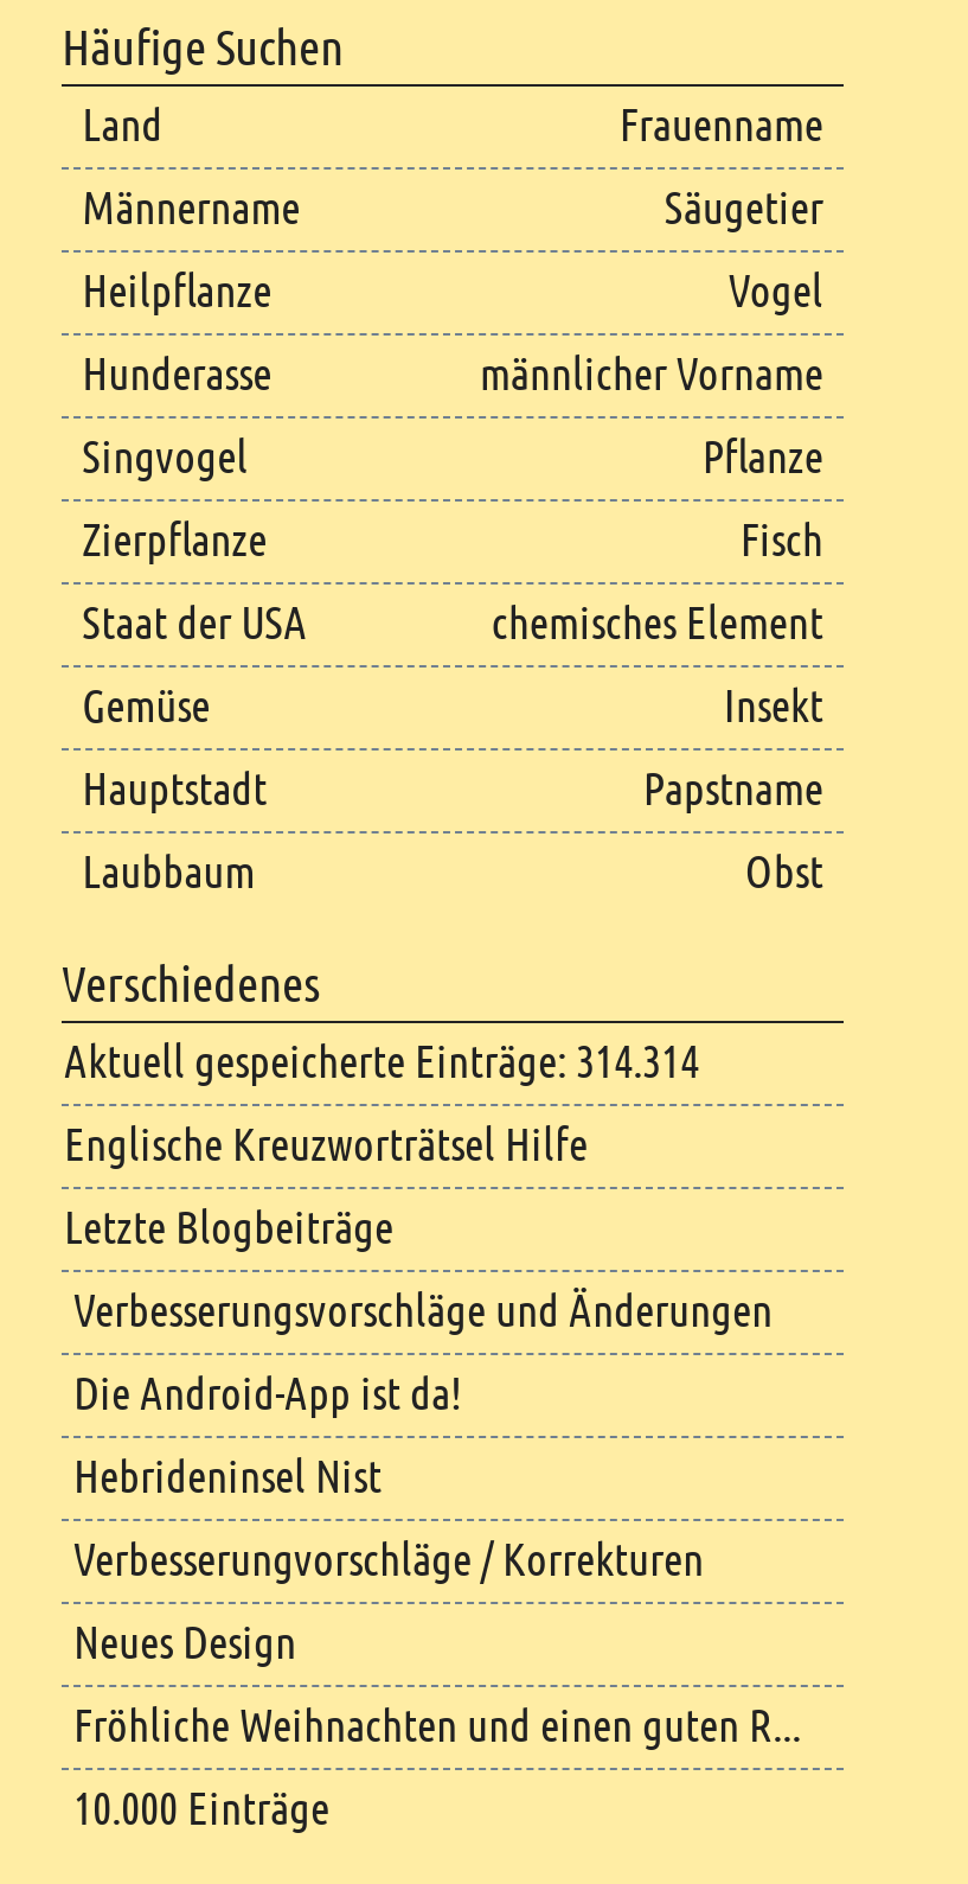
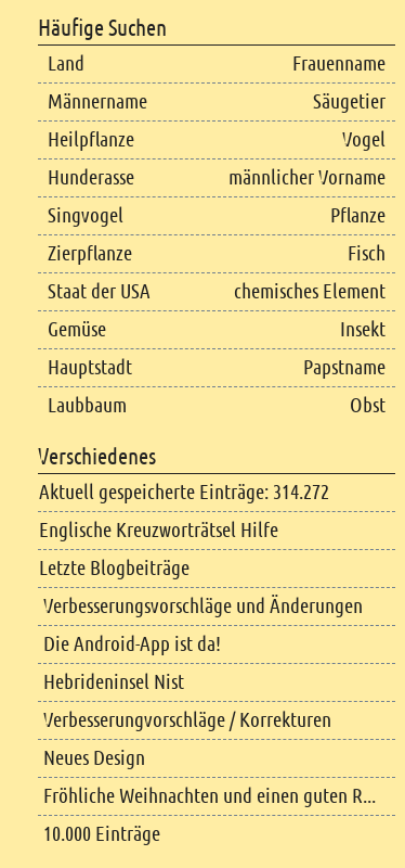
- Aktuell gespeicherte Einträge: 314.314
+ Aktuell gespeicherte Einträge: 314.272
